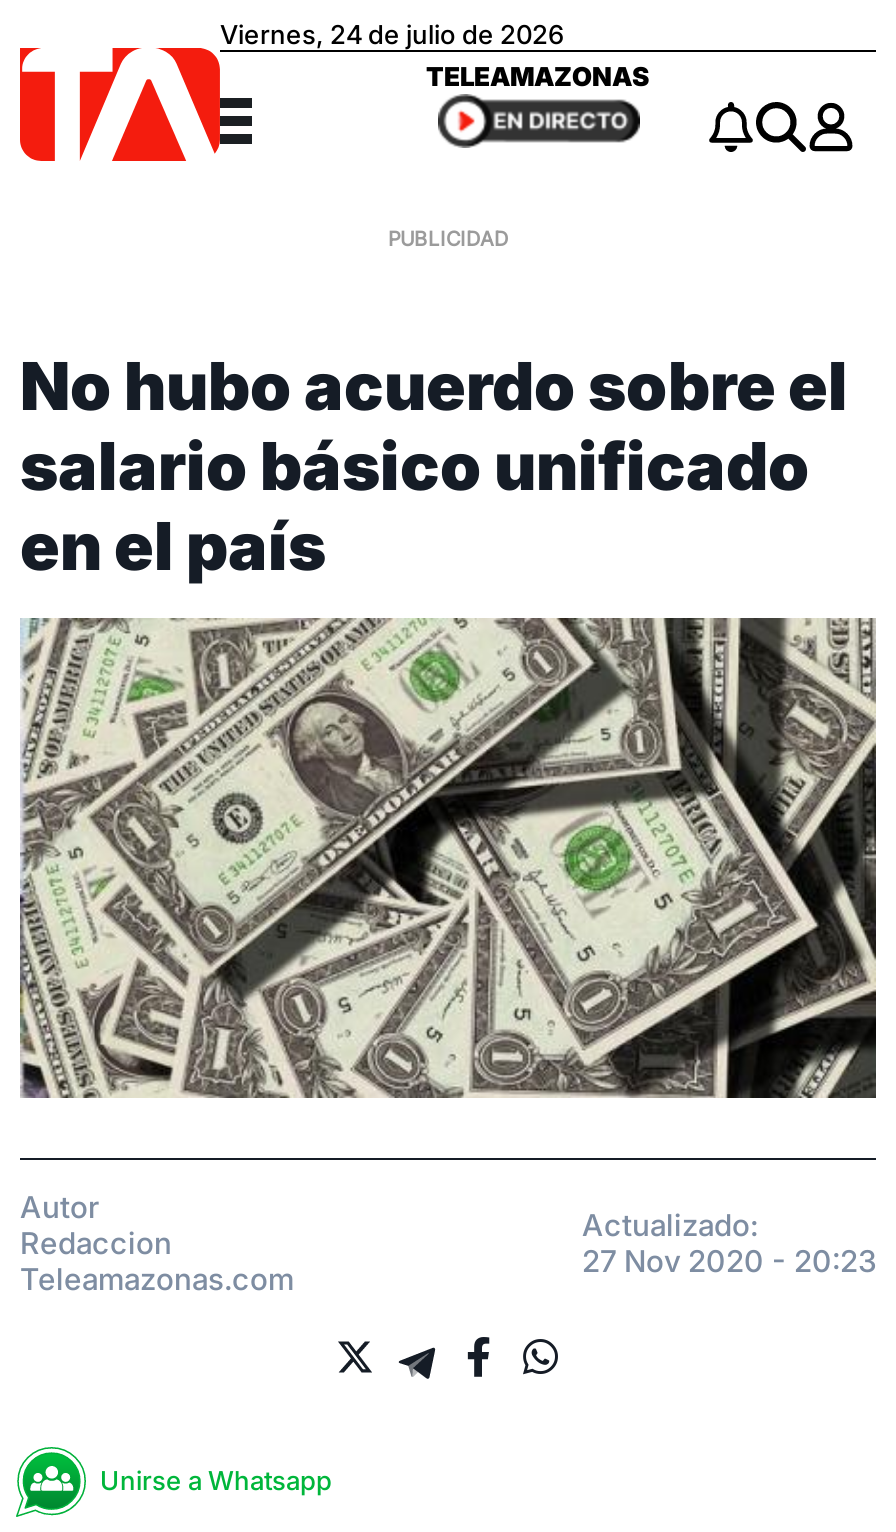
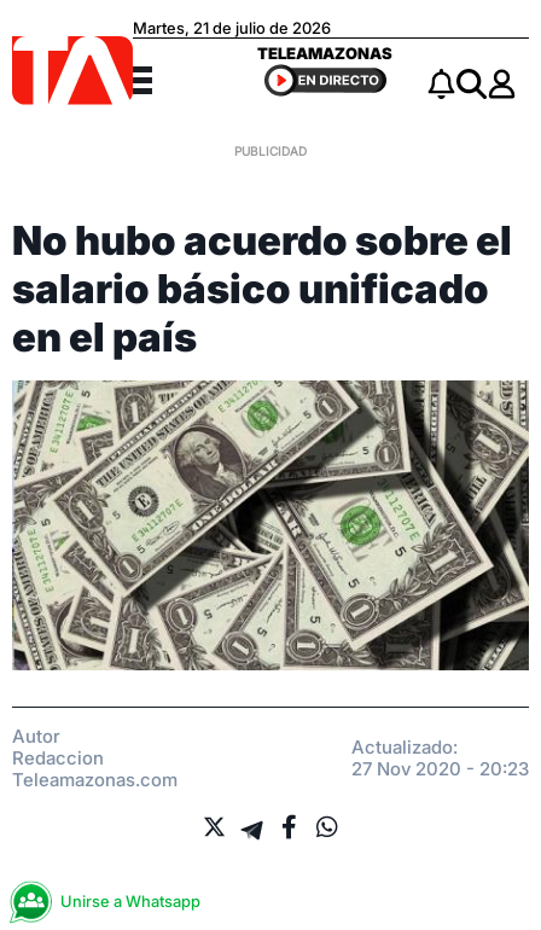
- Viernes, 24 de julio de 2026
+ Martes, 21 de julio de 2026
